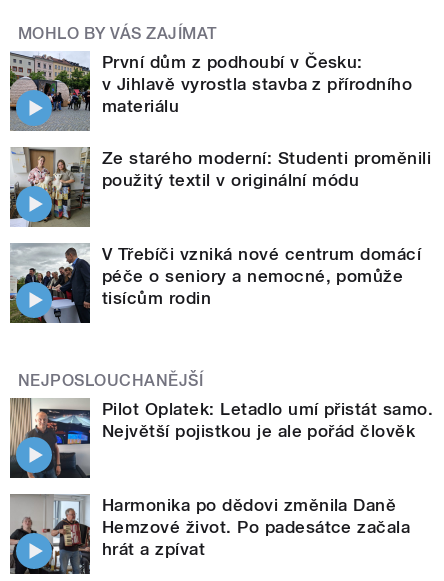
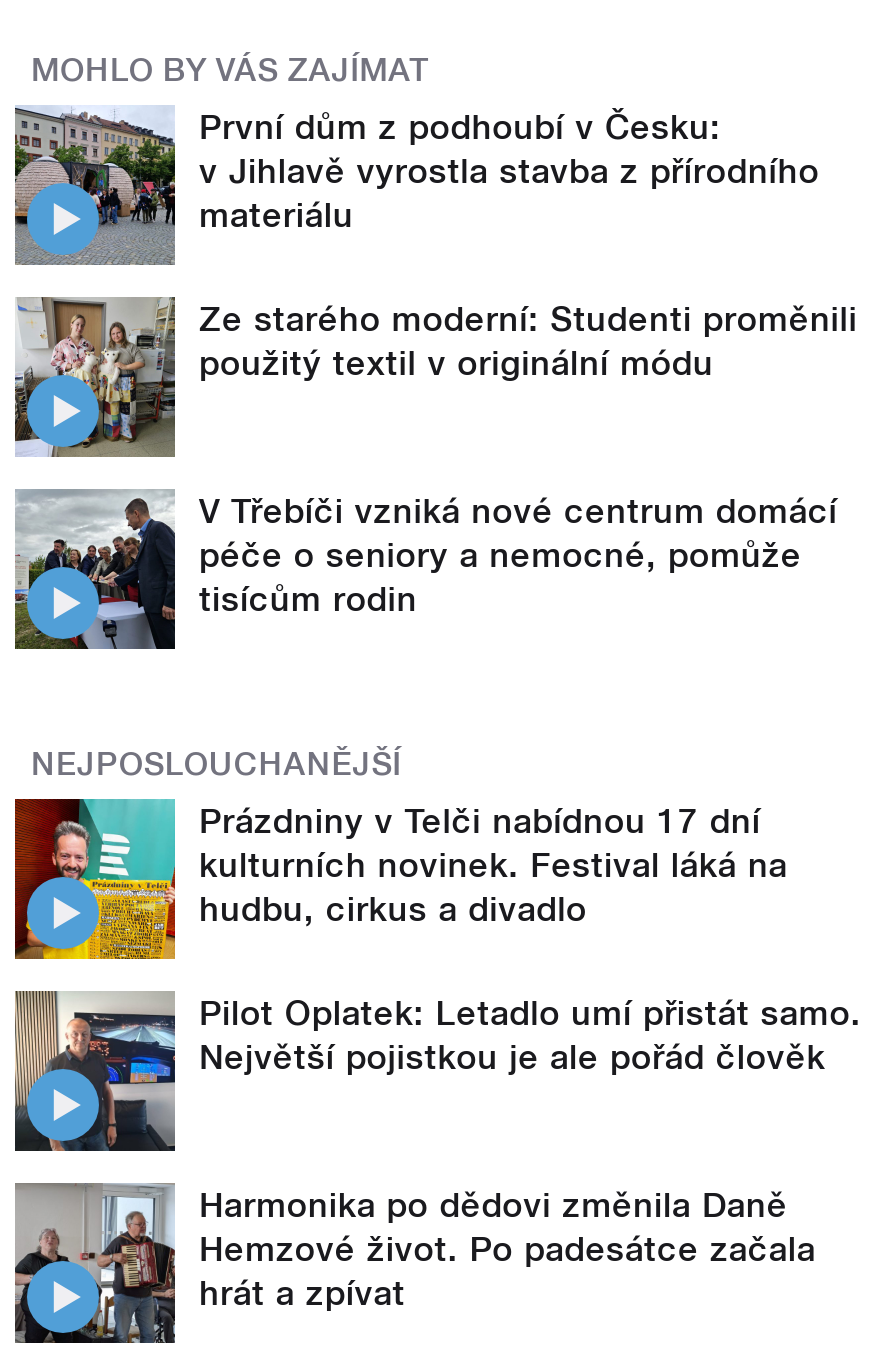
+ [image]
+ Prázdniny v Telči nabídnou 17 dní
+ kulturních novinek. Festival láká na
+ hudbu, cirkus a divadlo
